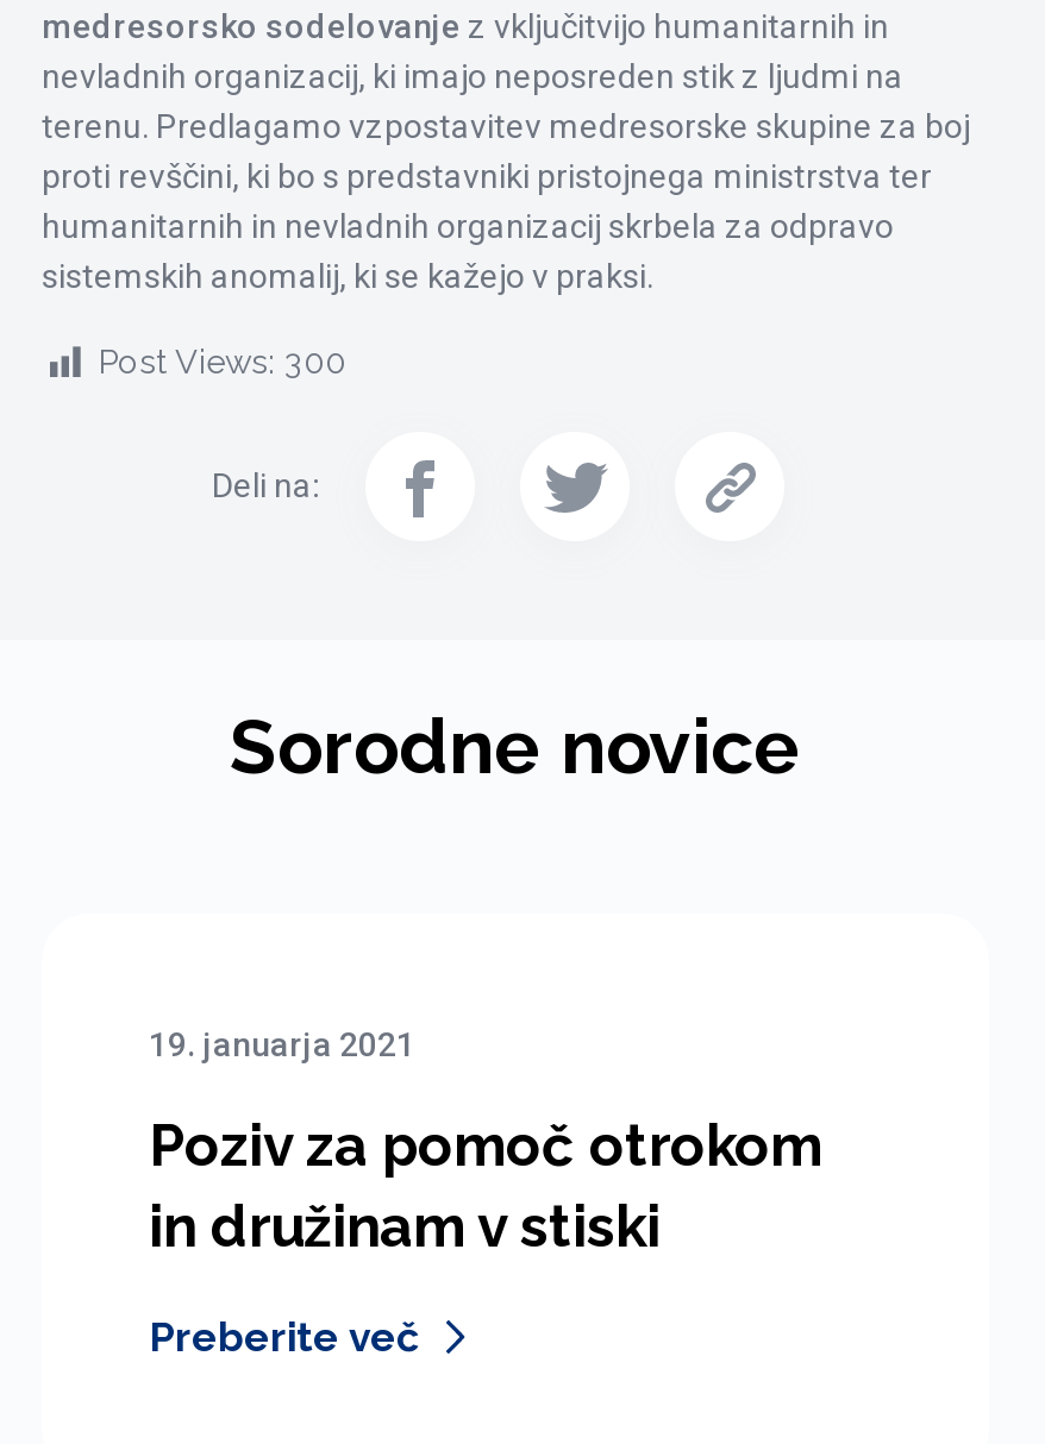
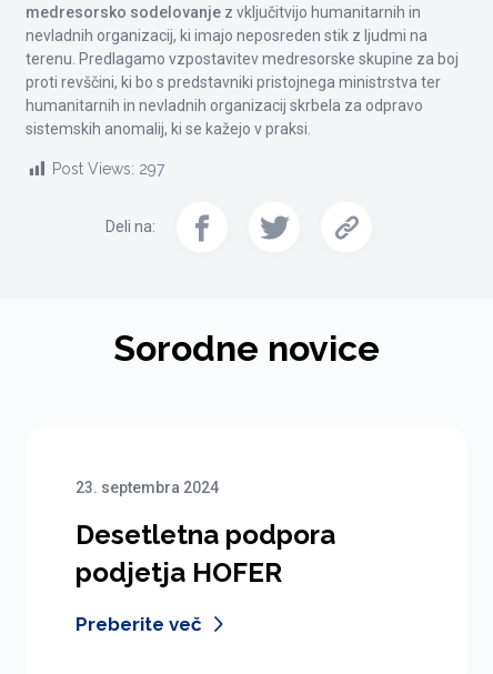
- Post Views: 300
+ Post Views: 297

- 19. januarja 2021
+ 23. septembra 2024

- Poziv za pomoč otrokom
- in družinam v stiski
+ Desetletna podpora
+ podjetja HOFER
